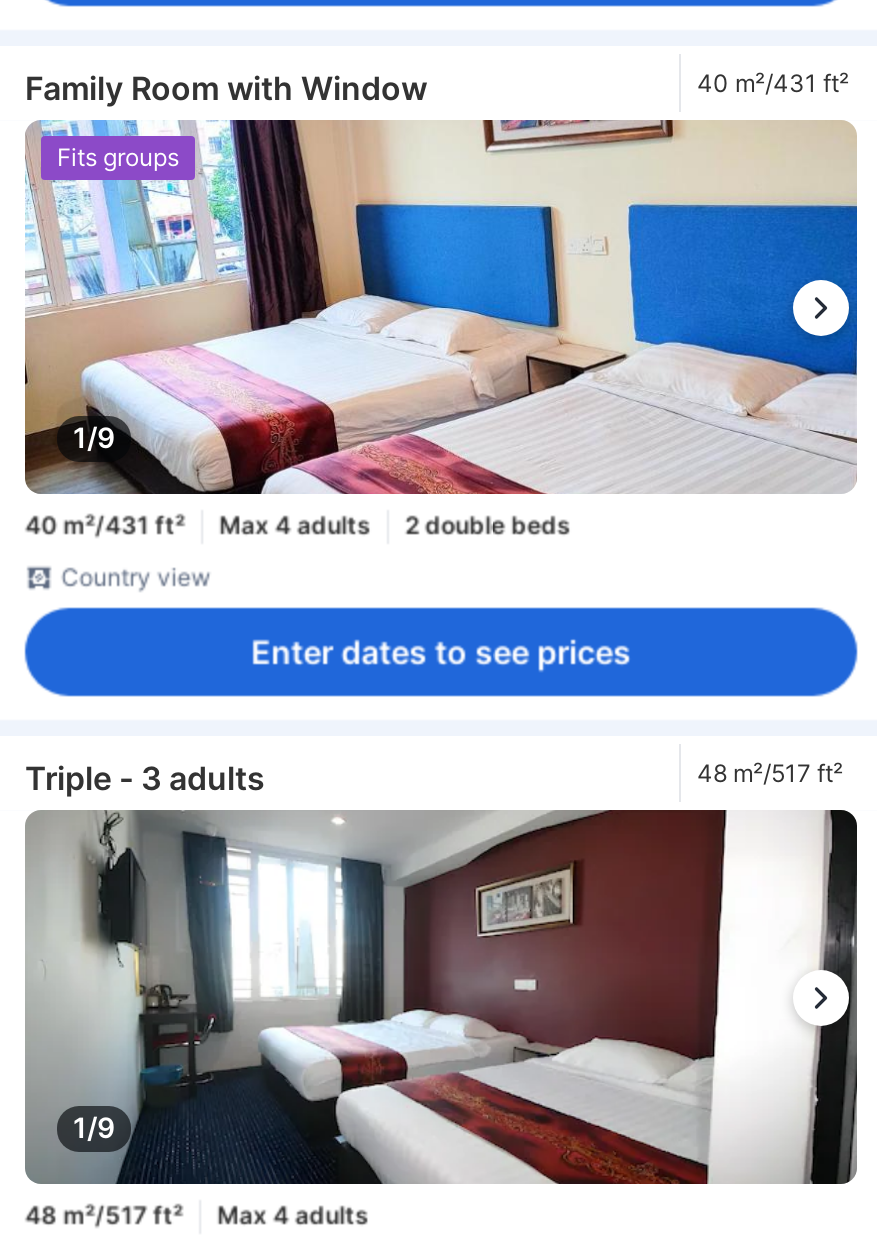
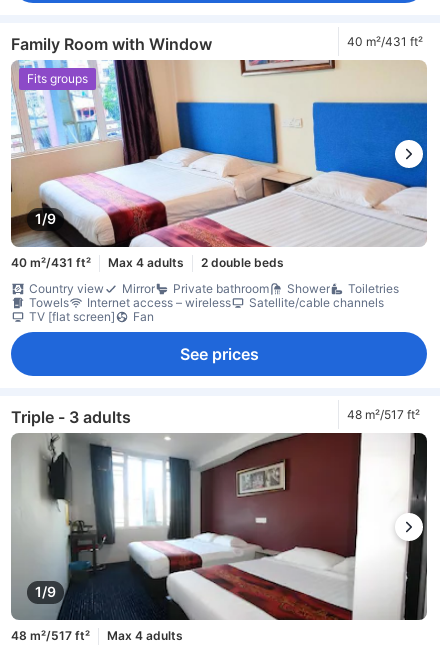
- Enter dates to see prices
+ Mirror
+ Private bathroom
+ Shower
+ Toiletries
+ Towels
+ Internet access – wireless
+ Satellite/cable channels
+ TV [flat screen]
+ Fan
+ See prices
